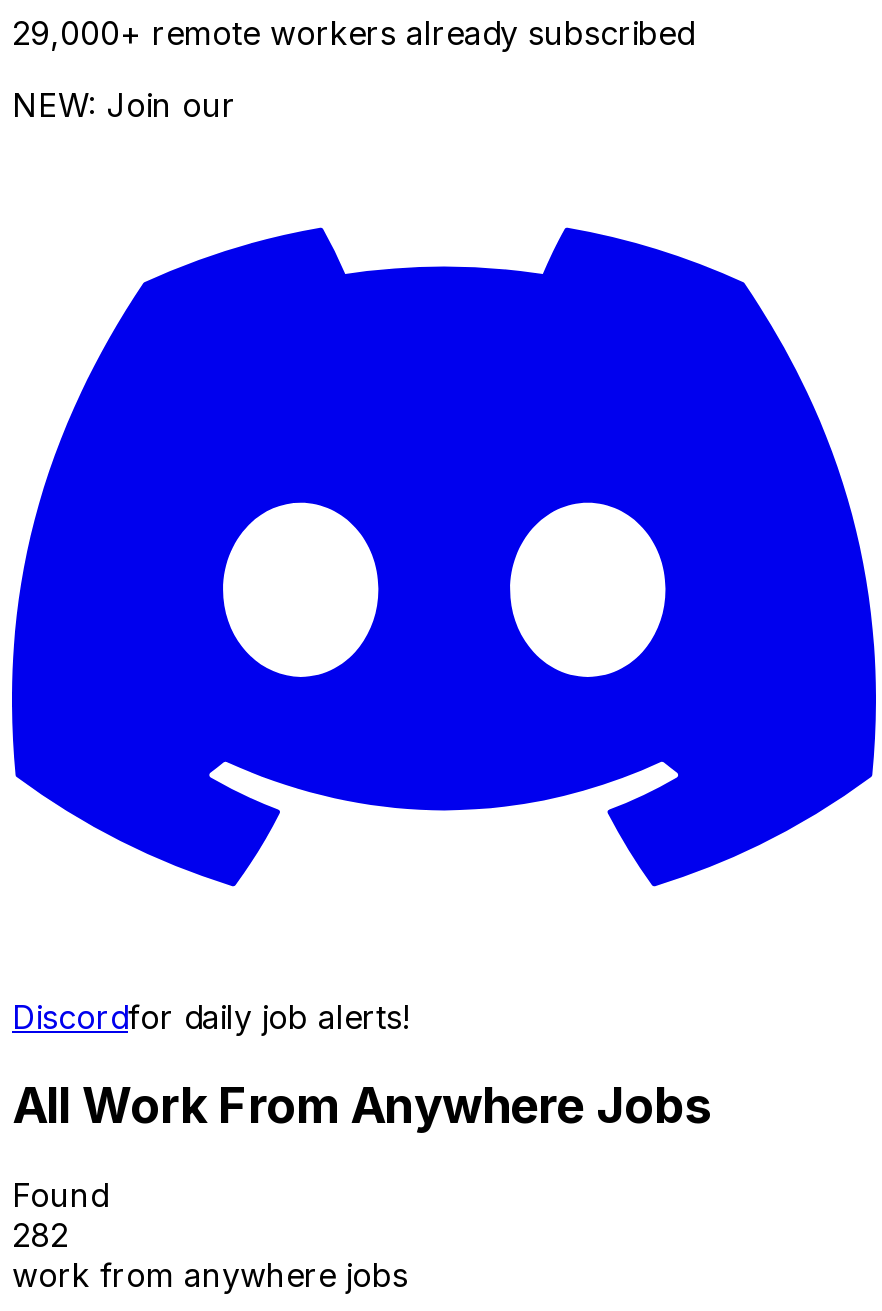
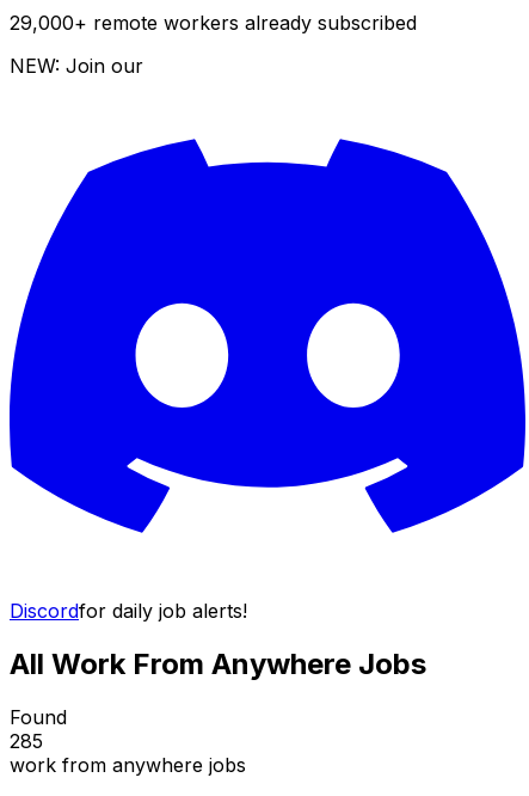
- 282
+ 285
